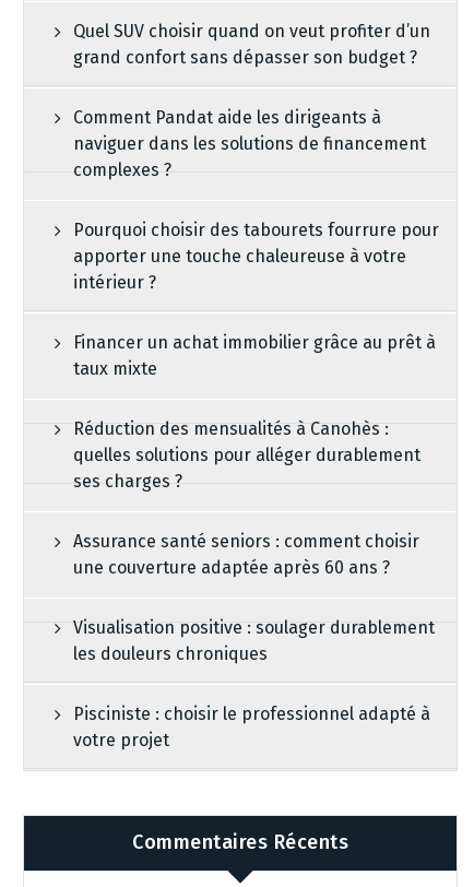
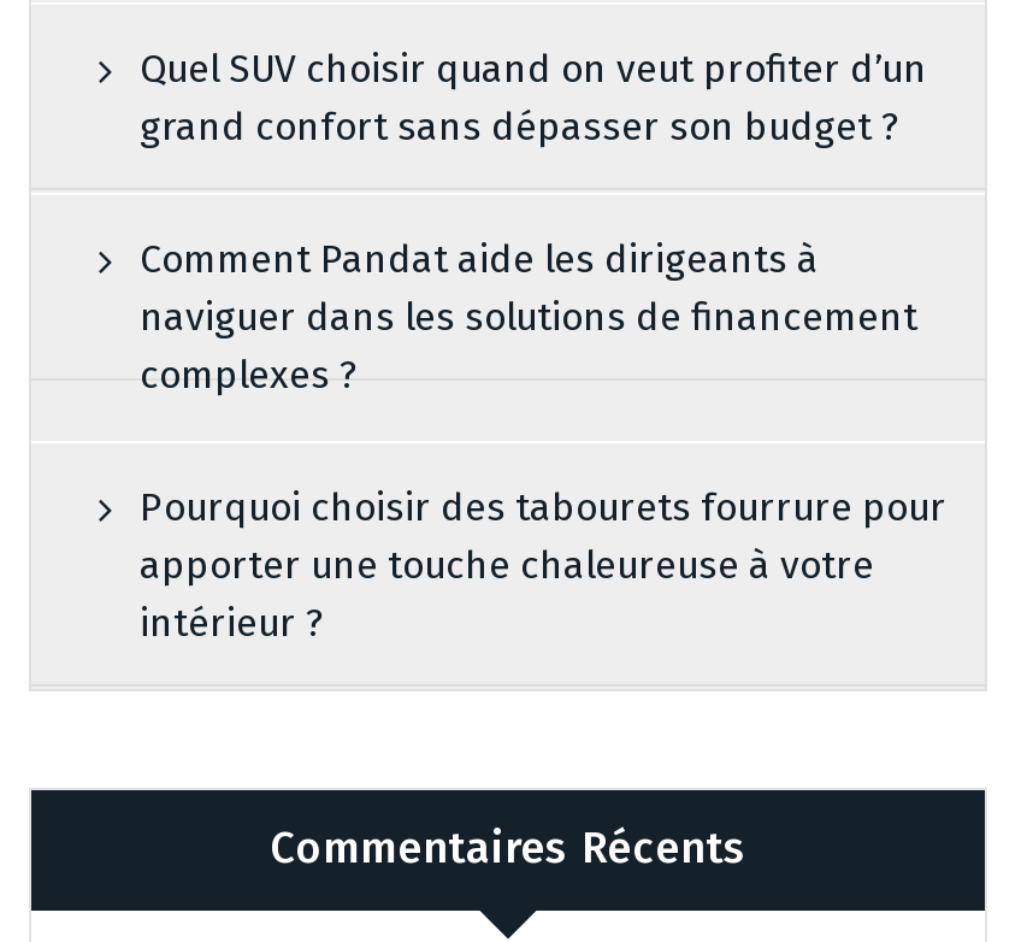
- Financer un achat immobilier grâce au prêt à
- taux mixte
- Réduction des mensualités à Canohès :
- quelles solutions pour alléger durablement
- ses charges ?
- Assurance santé seniors : comment choisir
- une couverture adaptée après 60 ans ?
- Visualisation positive : soulager durablement
- les douleurs chroniques
- Pisciniste : choisir le professionnel adapté à
- votre projet
